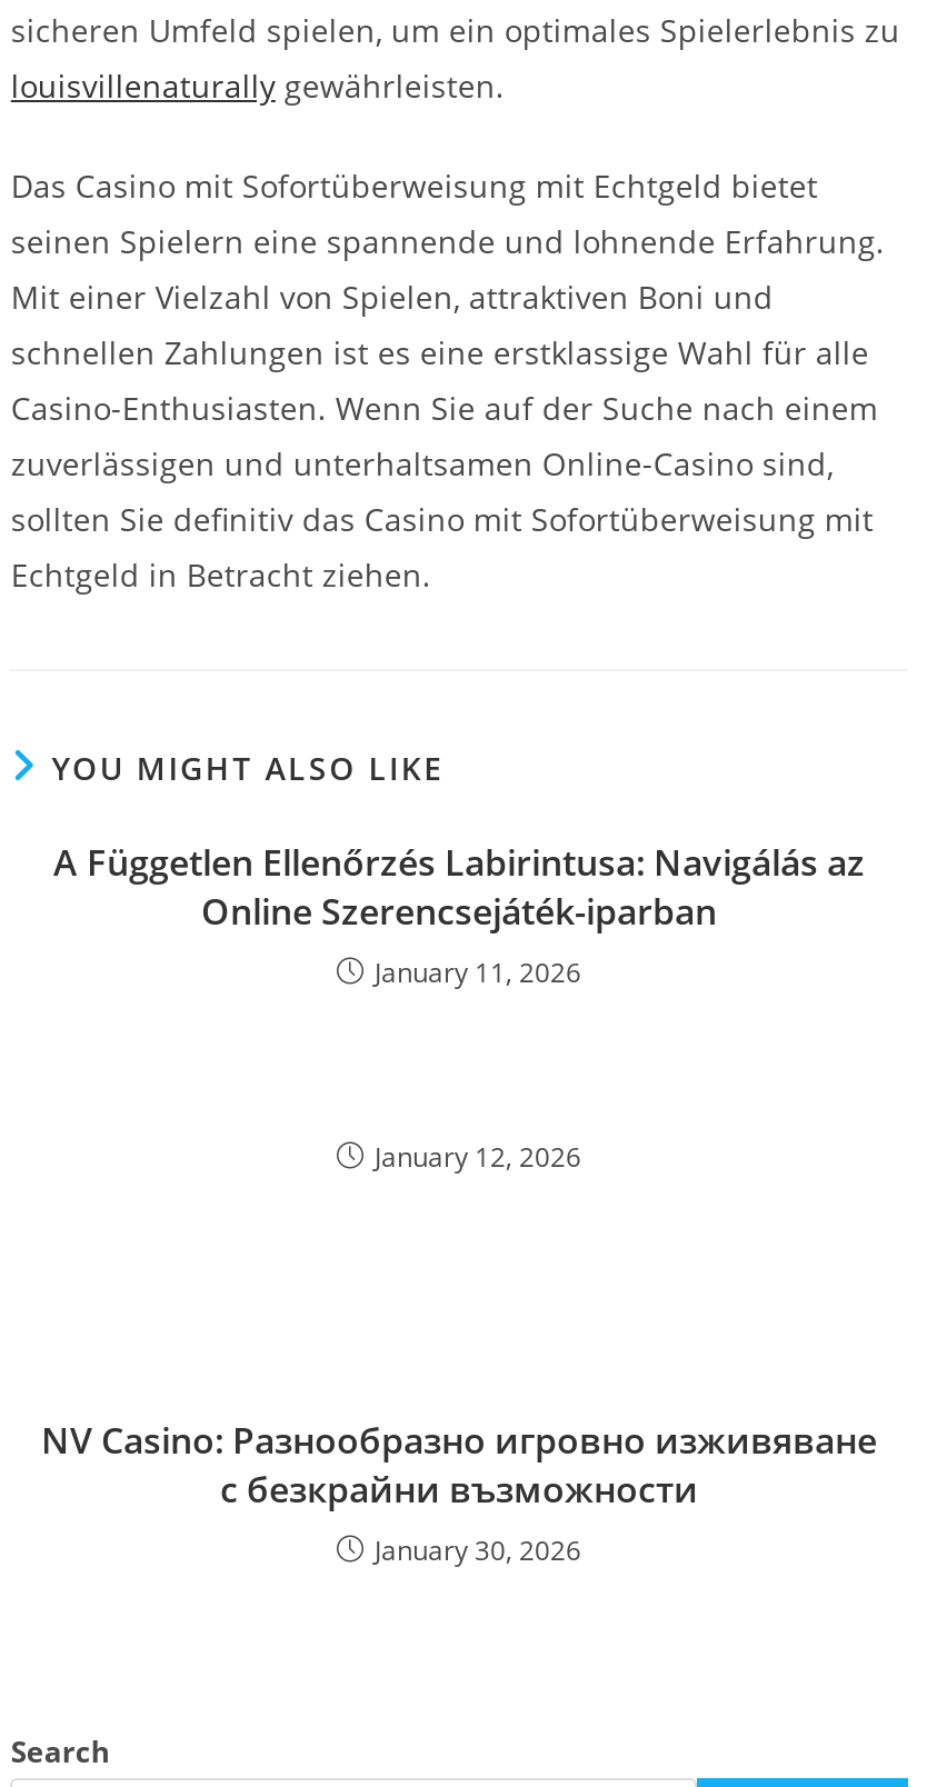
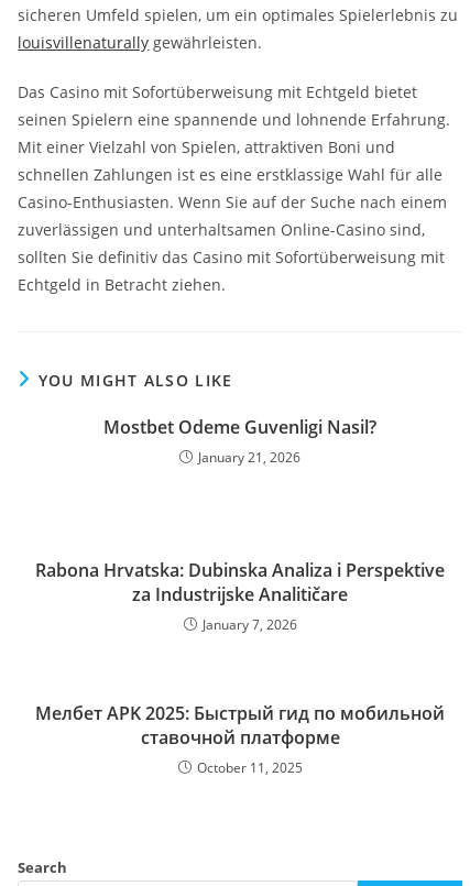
- A Független Ellenőrzés Labirintusa: Navigálás az
- Online Szerencsejáték-iparban
- January 11, 2026
+ Mostbet Odeme Guvenligi Nasil?
+ January 21, 2026

- January 12, 2026
+ Rabona Hrvatska: Dubinska Analiza i Perspektive
+ za Industrijske Analitičare
+ January 7, 2026

- NV Casino: Разнообразно игровно изживяване
- с безкрайни възможности
- January 30, 2026
+ Мелбет APK 2025: Быстрый гид по мобильной
+ ставочной платформе
+ October 11, 2025
